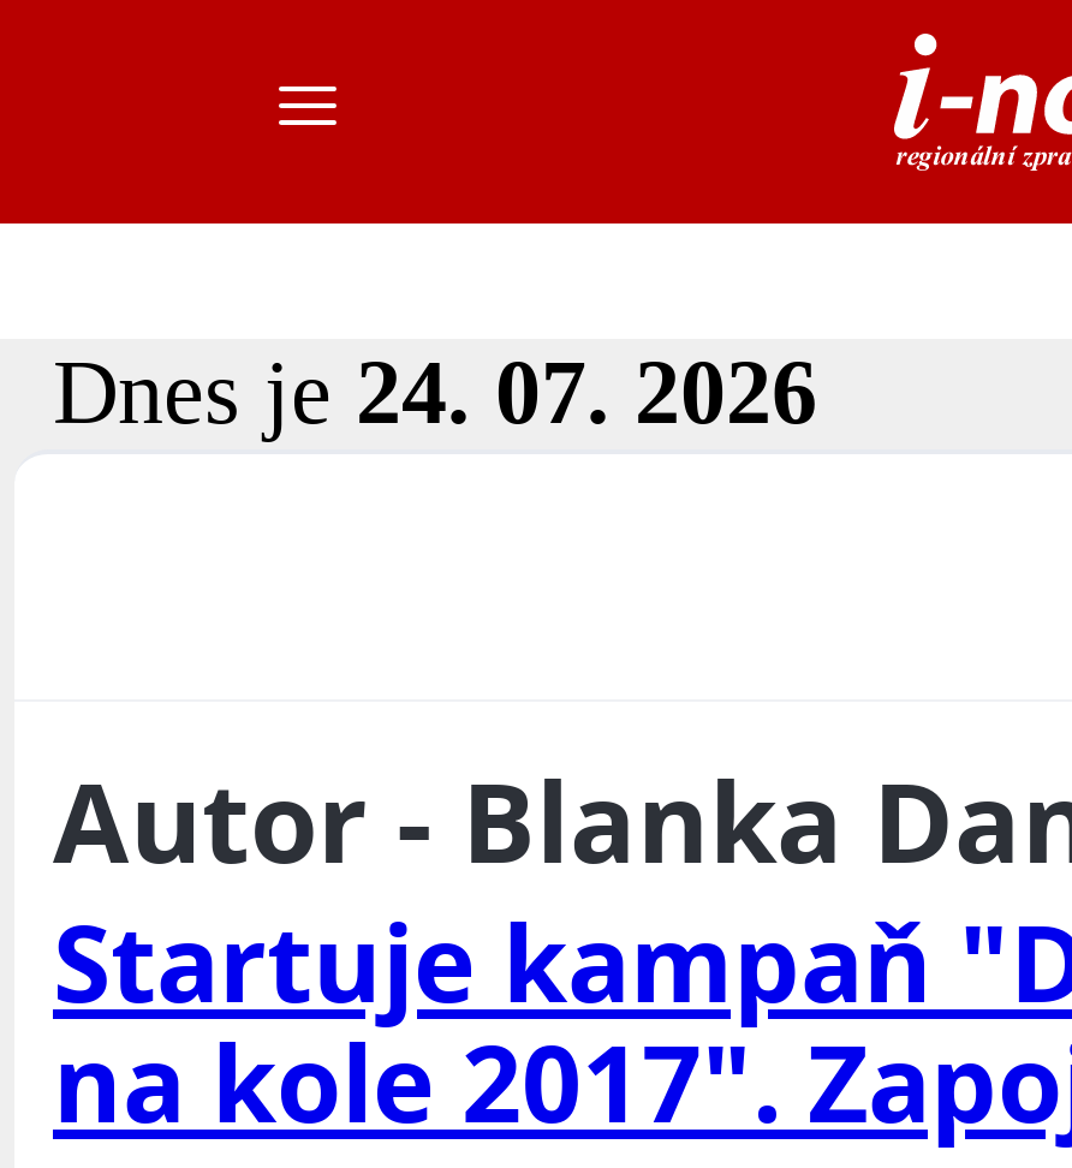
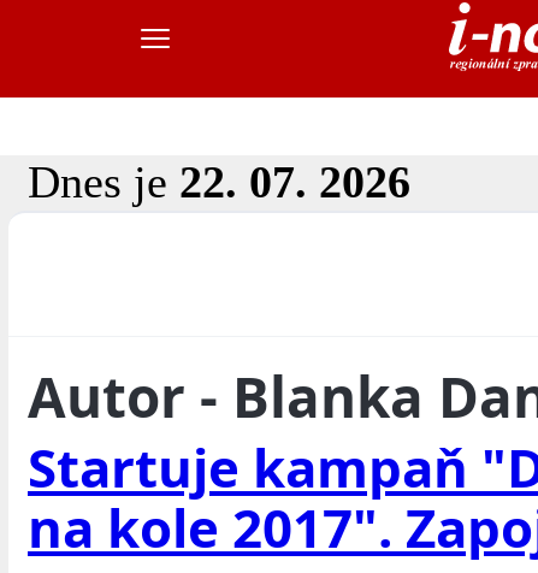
- Dnes je 24. 07. 2026
+ Dnes je 22. 07. 2026
